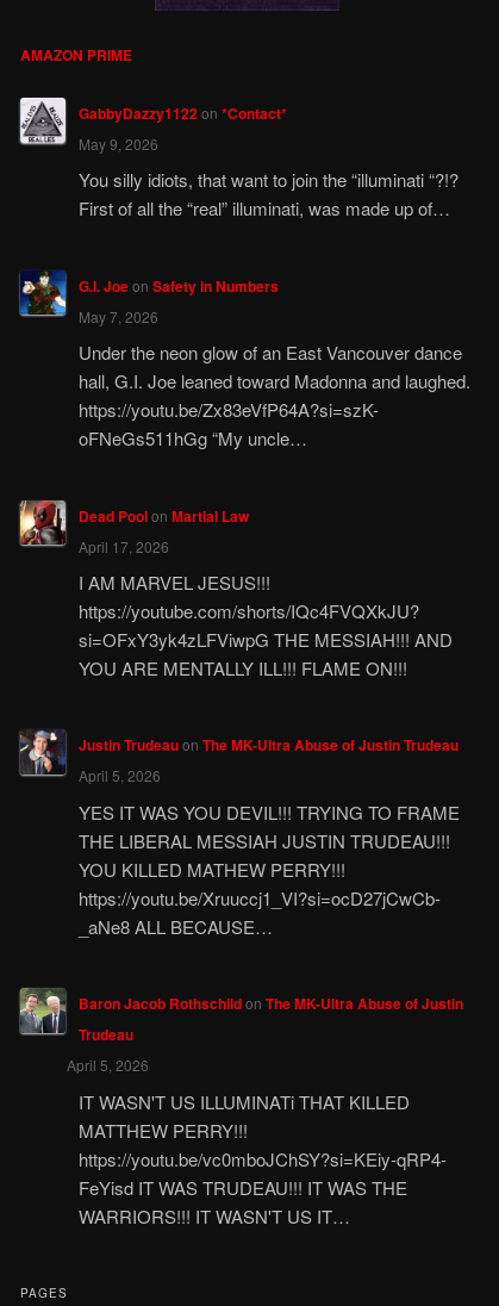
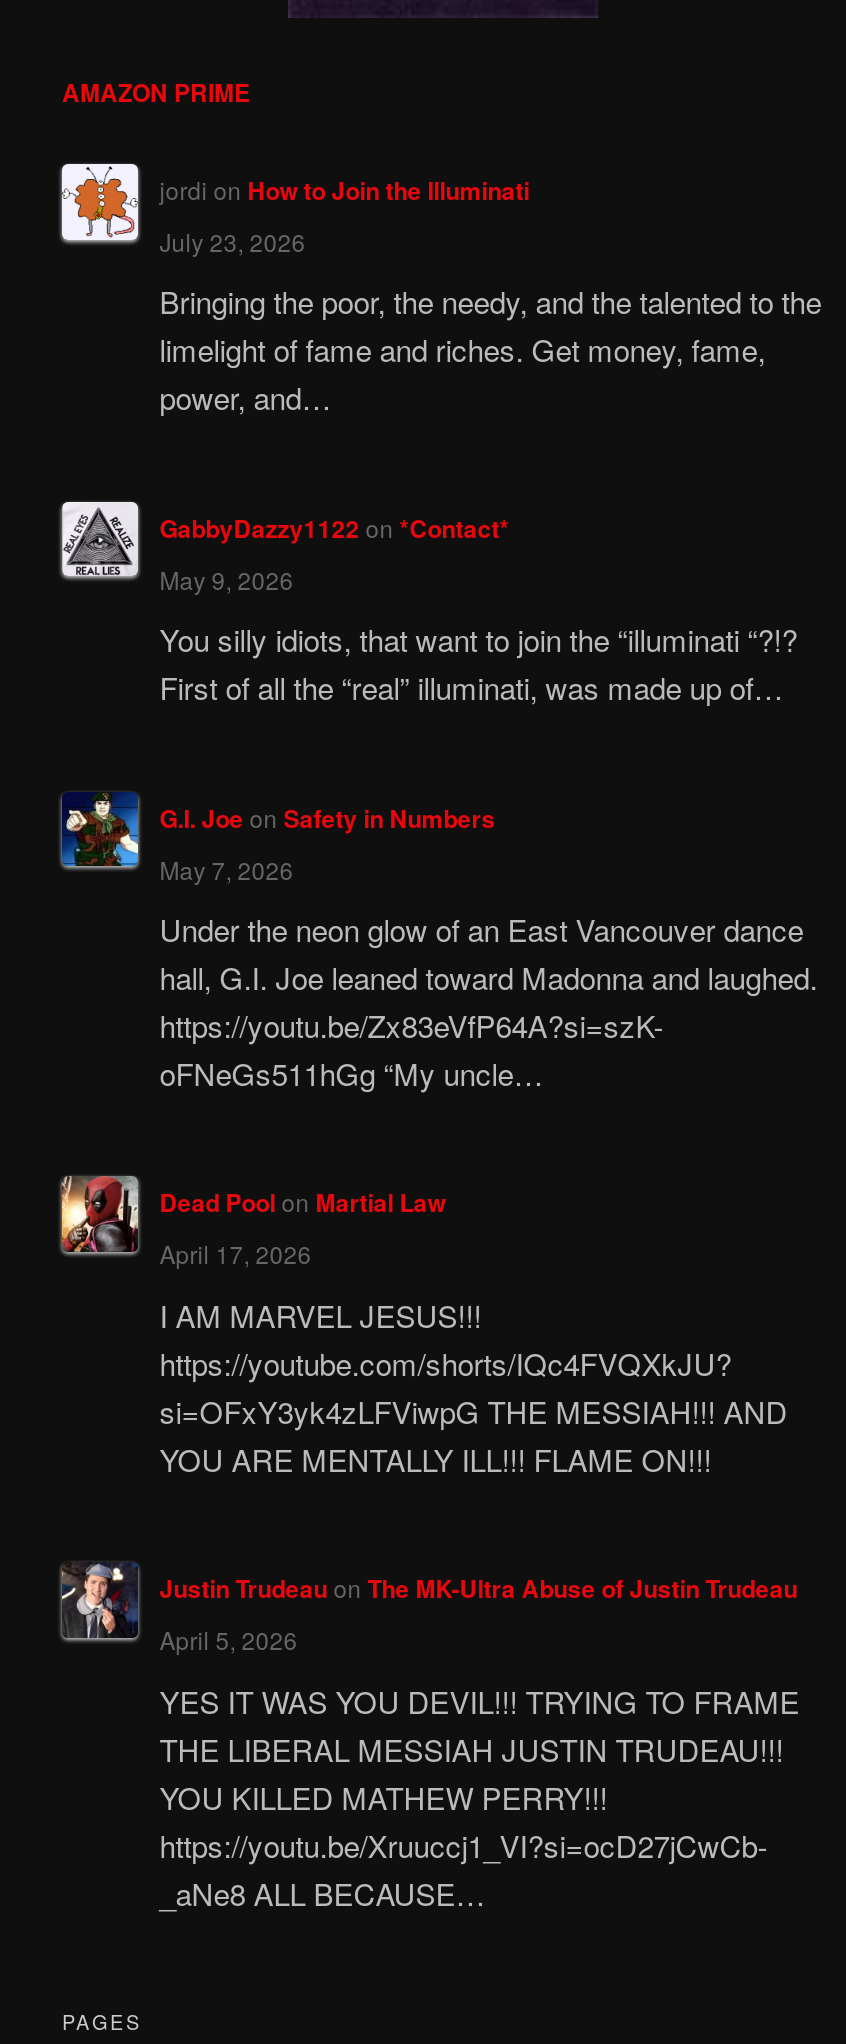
+ [image]
+ jordi on How to Join the Illuminati
+ July 23, 2026
+ Bringing the poor, the needy, and the talented to the
+ limelight of fame and riches. Get money, fame,
+ power, and…

moved down: [image] | GabbyDazzy1122 on *Contact* | May 9, 2026 | ... | https://youtu.be/Xruuccj1_VI?si=ocD27jCwCb- | _aNe8 ALL BECAUSE…

- [image]
- Baron Jacob Rothschildon The MK-Ultra Abuse of Justin
- Trudeau
- April 5, 2026
- IT WASN'T US ILLUMINATi THAT KILLED
- MATTHEW PERRY!!!
- https://youtu.be/vc0mboJChSY?si=KEiy-qRP4-
- FeYisd IT WAS TRUDEAU!!! IT WAS THE
- WARRIORS!!! IT WASN'T US IT…
